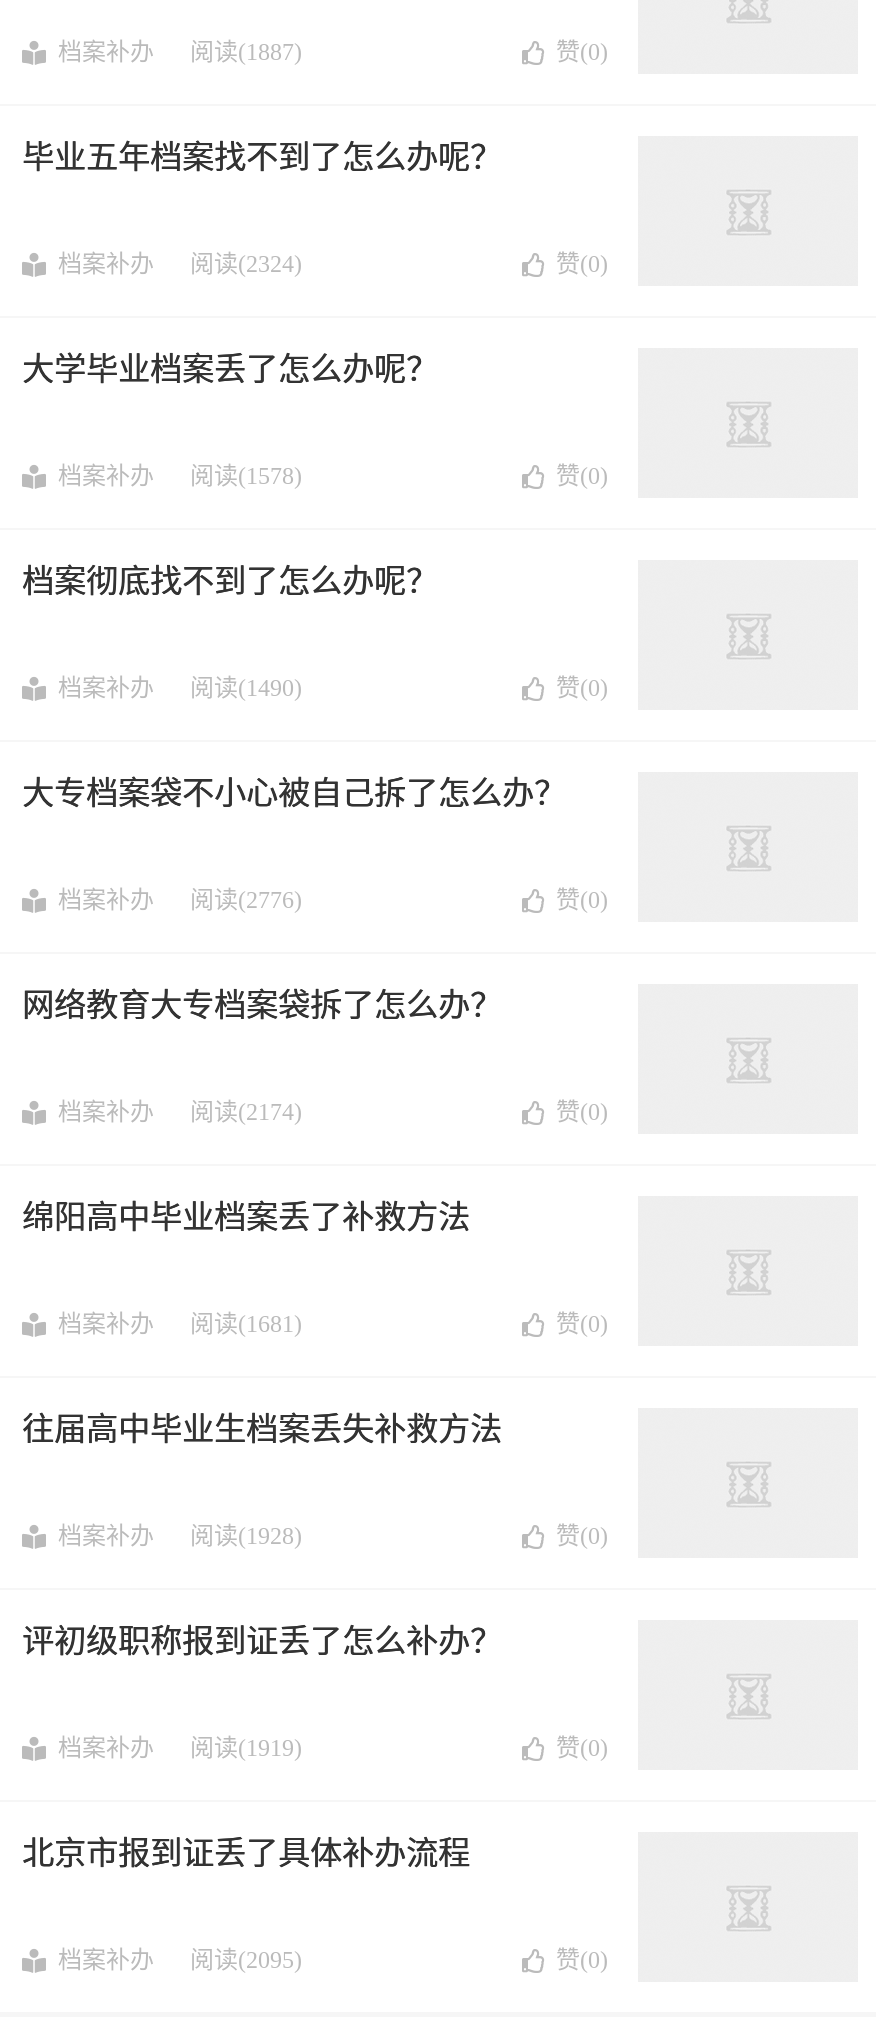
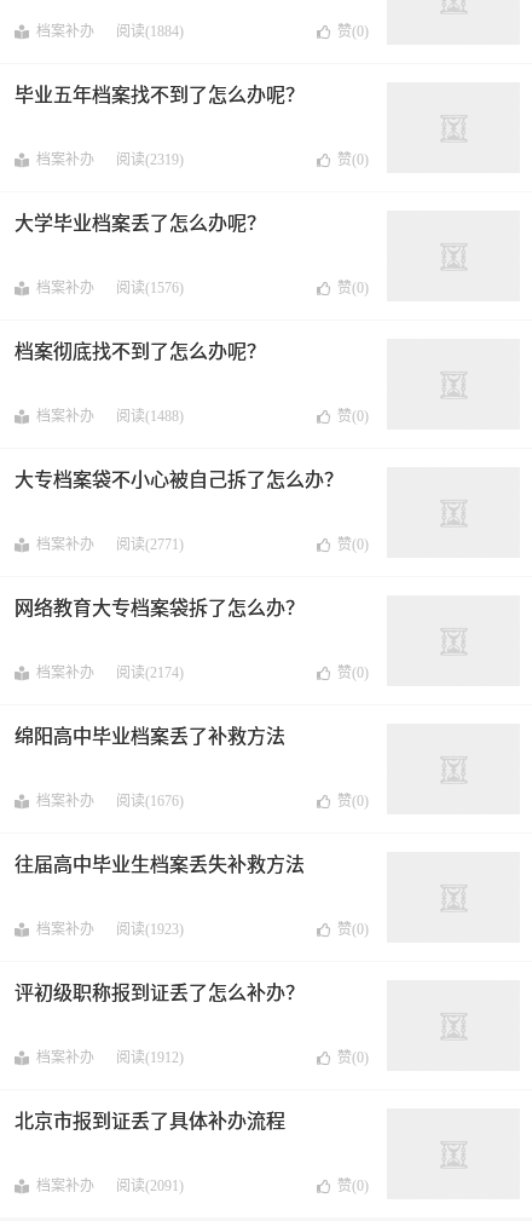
- 档案补办 阅读(1887)
+ 档案补办 阅读(1884)

- 档案补办 阅读(2324)
+ 档案补办 阅读(2319)

- 档案补办 阅读(1578)
+ 档案补办 阅读(1576)

- 档案补办 阅读(1490)
+ 档案补办 阅读(1488)

- 档案补办 阅读(2776)
+ 档案补办 阅读(2771)

- 档案补办 阅读(1681)
+ 档案补办 阅读(1676)

- 档案补办 阅读(1928)
+ 档案补办 阅读(1923)

- 档案补办 阅读(1919)
+ 档案补办 阅读(1912)

- 档案补办 阅读(2095)
+ 档案补办 阅读(2091)
